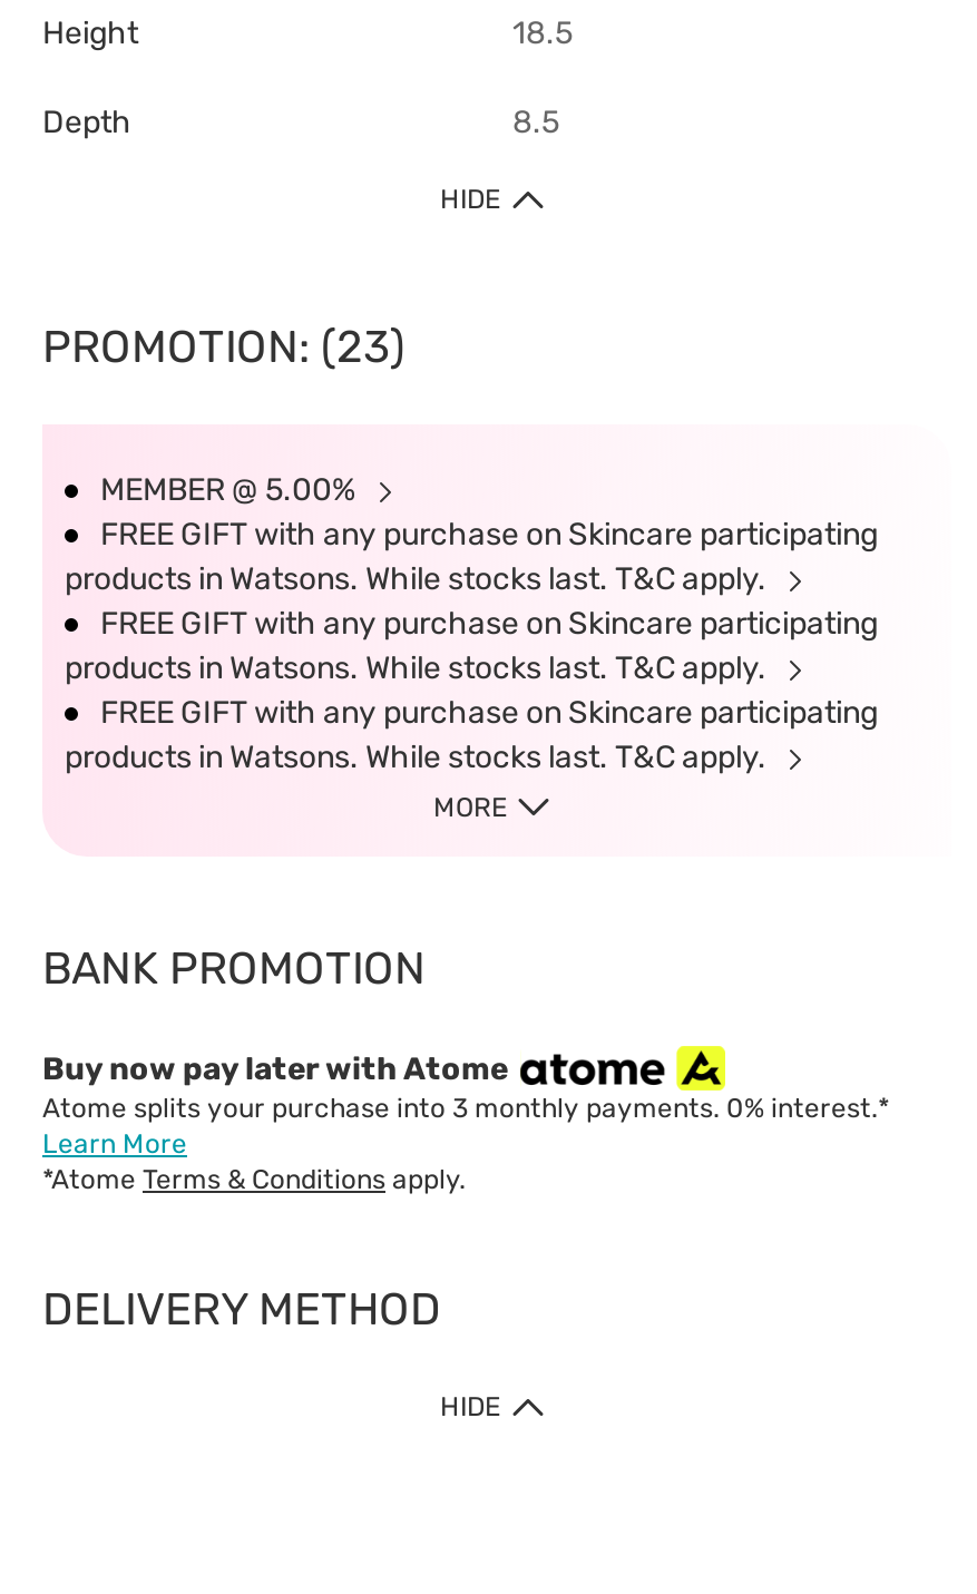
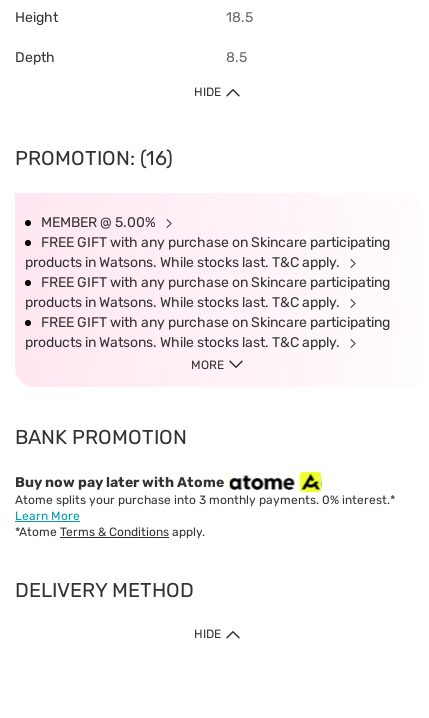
- PROMOTION: (23)
+ PROMOTION: (16)
